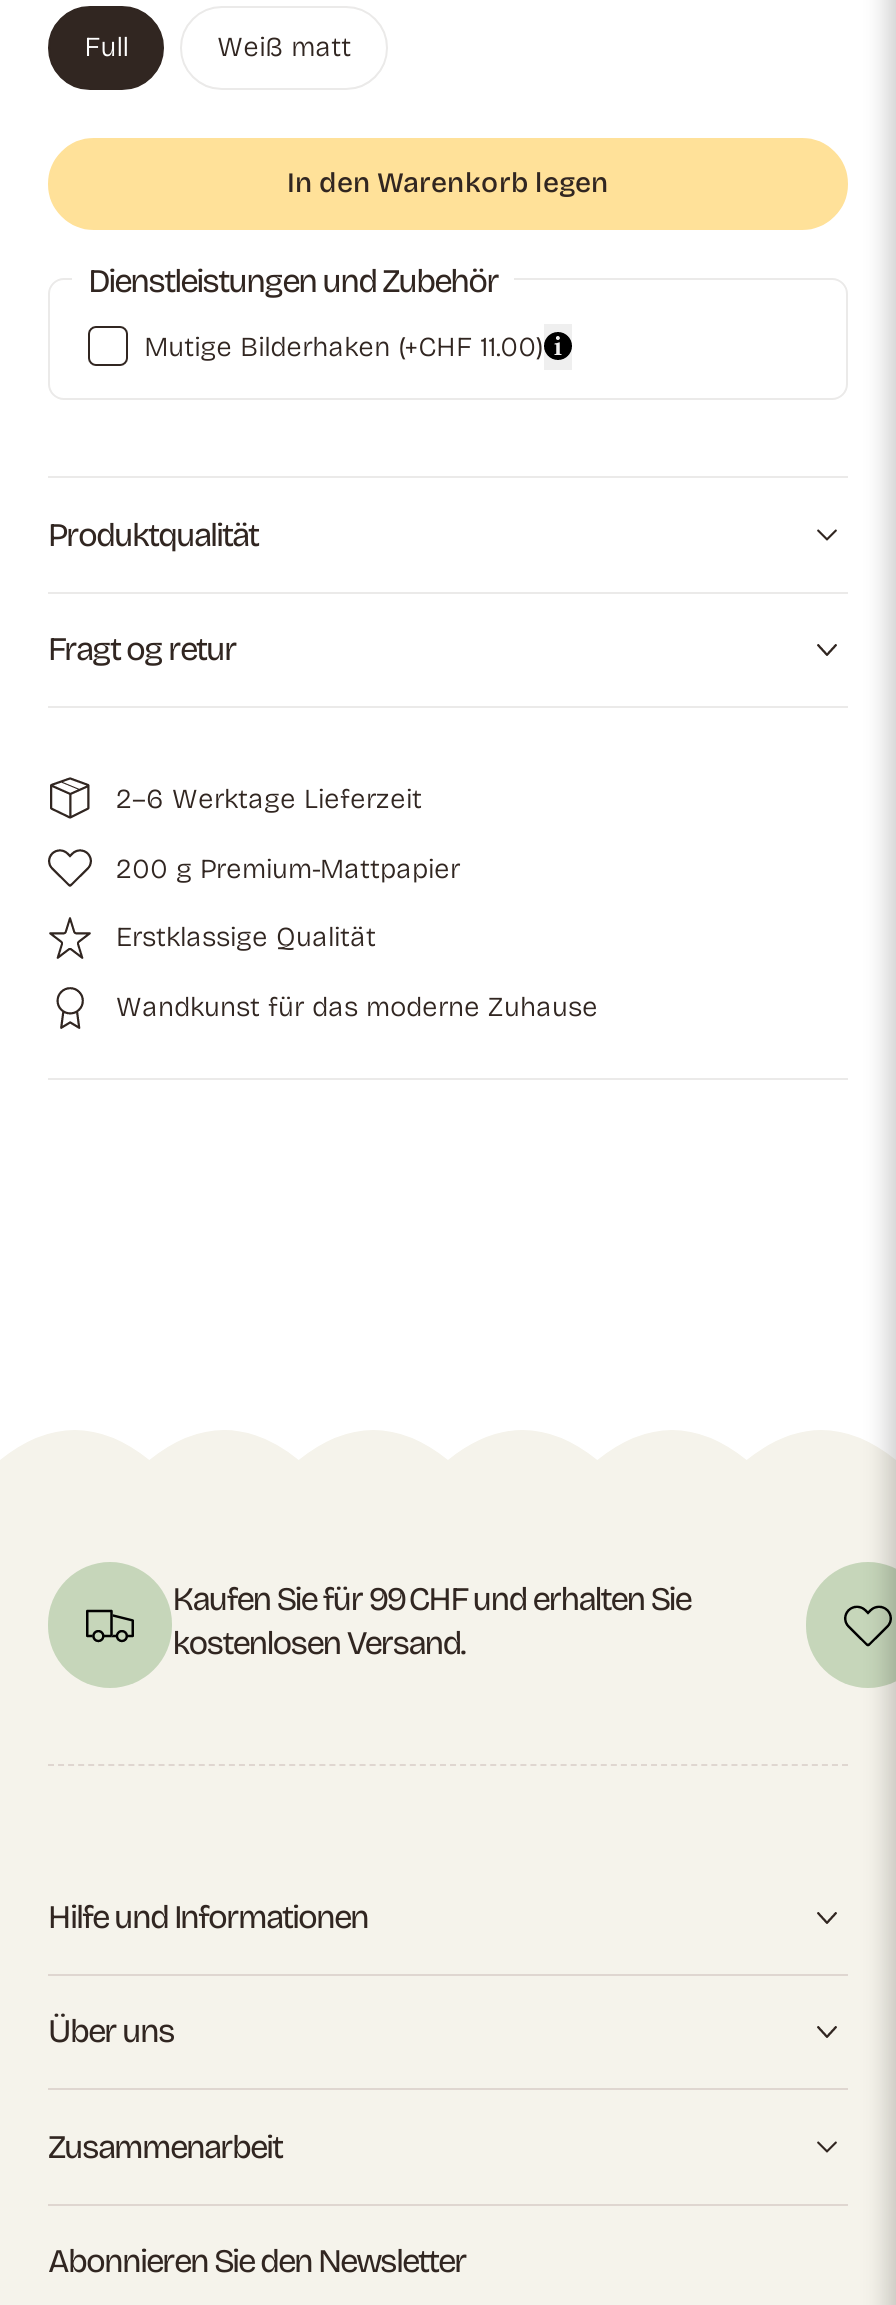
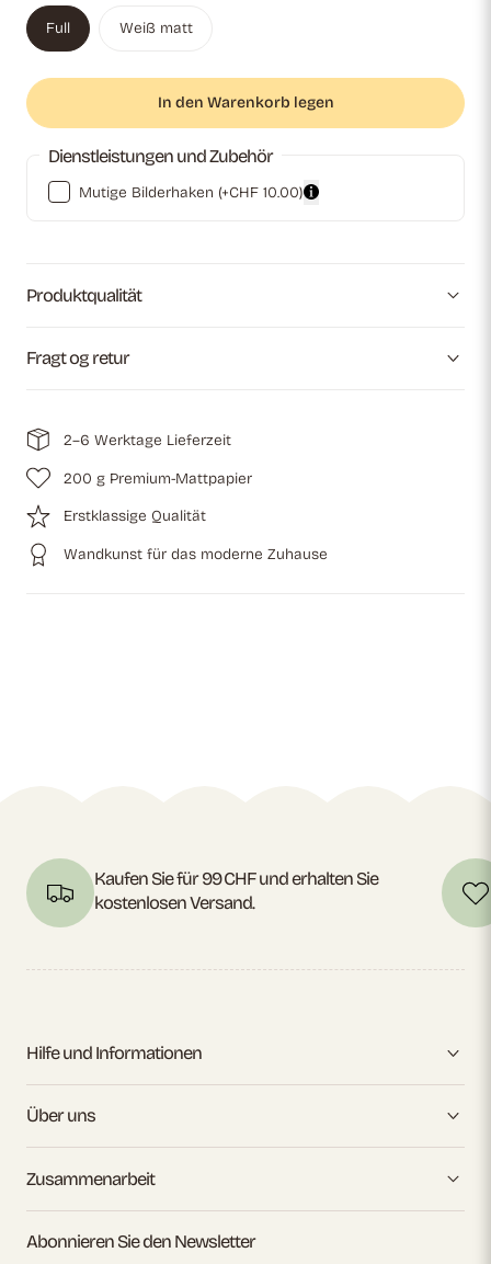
- Mutige Bilderhaken (+CHF 11.00)
+ Mutige Bilderhaken (+CHF 10.00)
